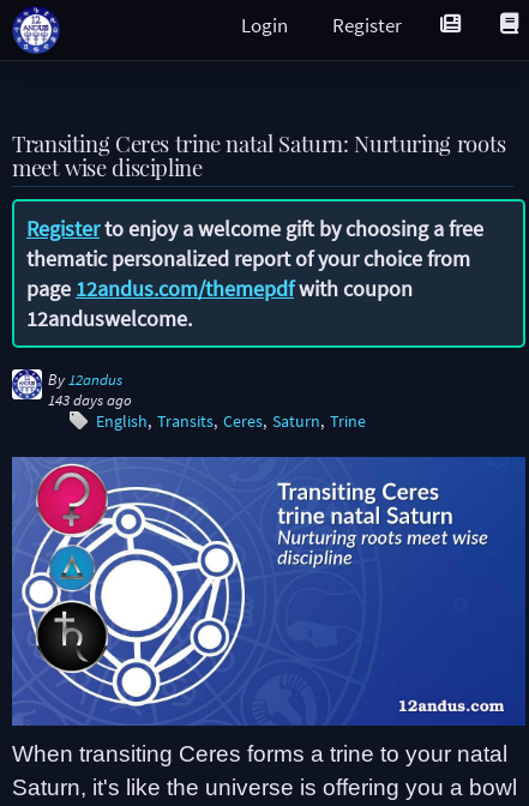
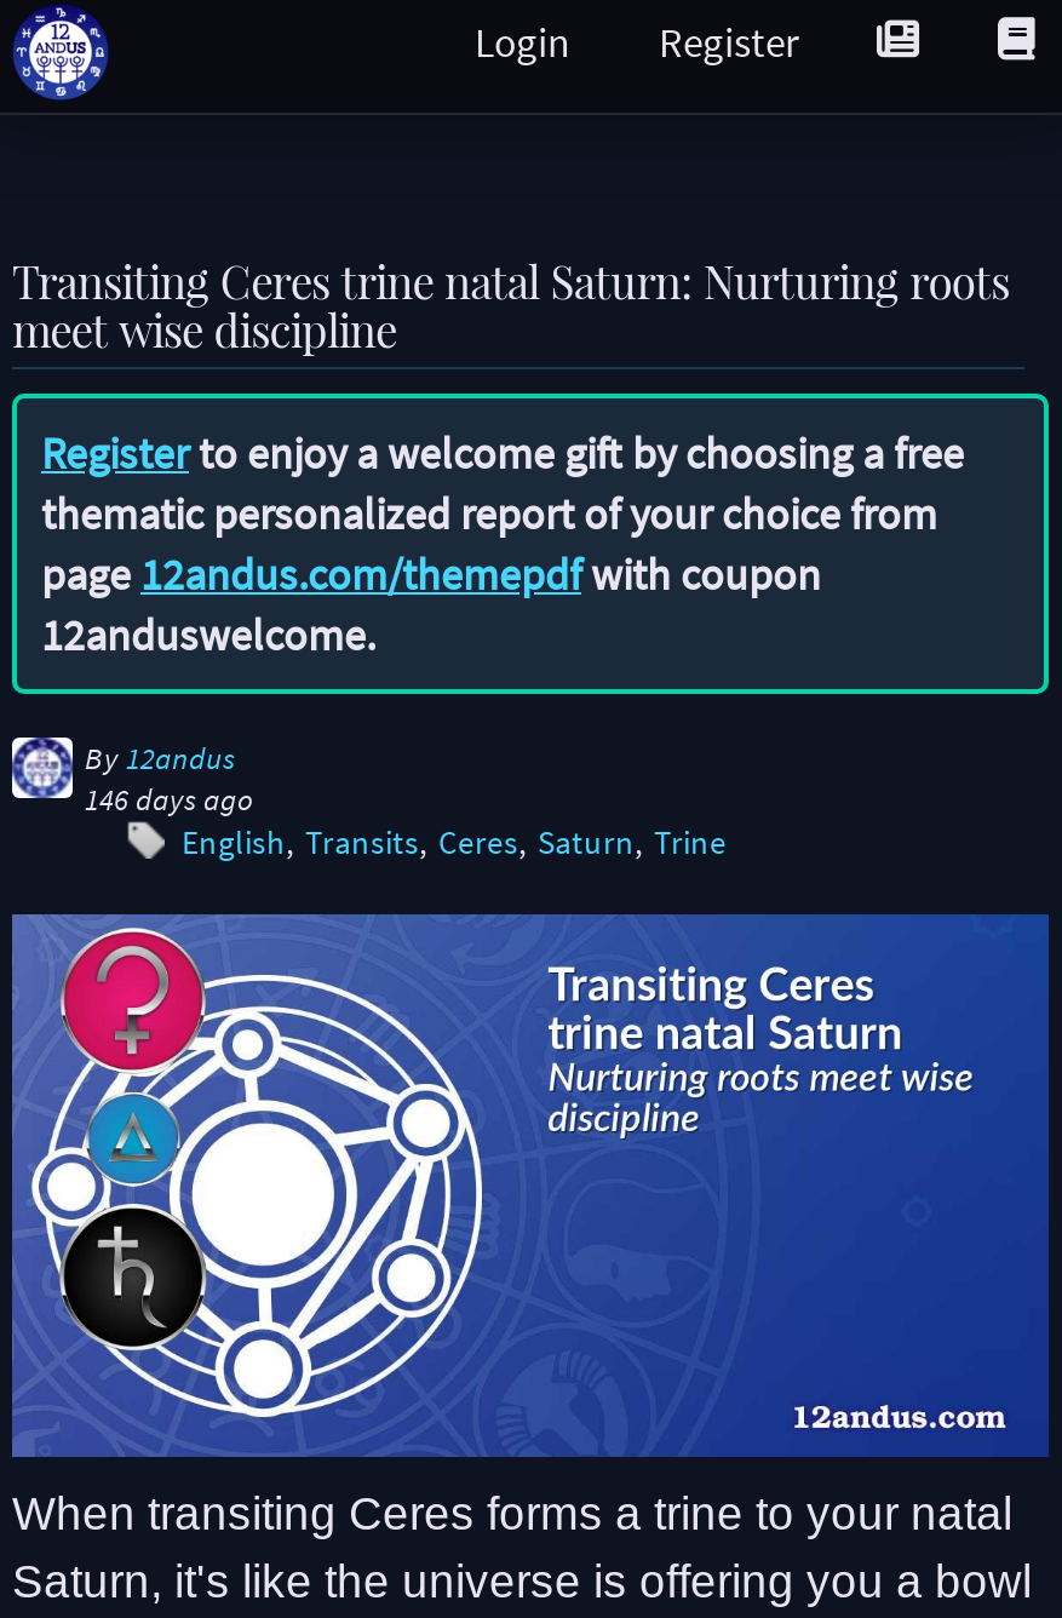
- 143 days ago
+ 146 days ago
